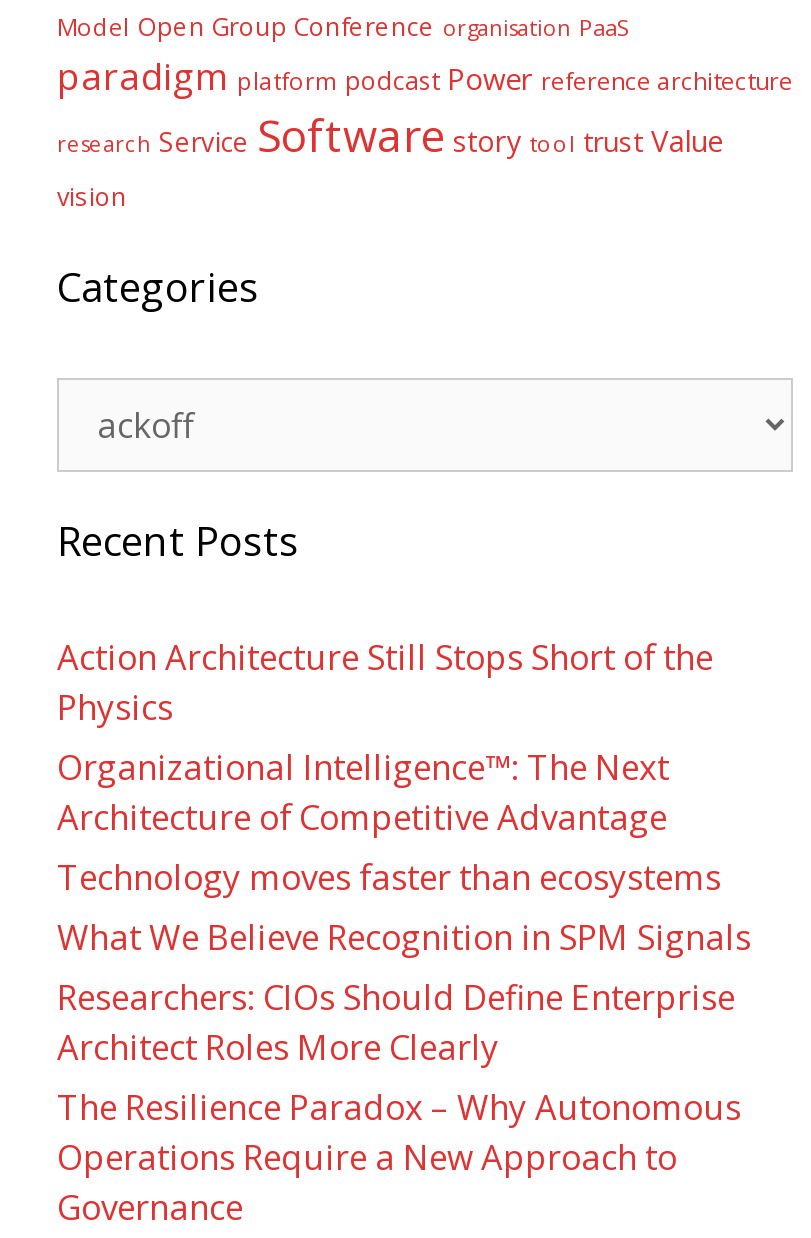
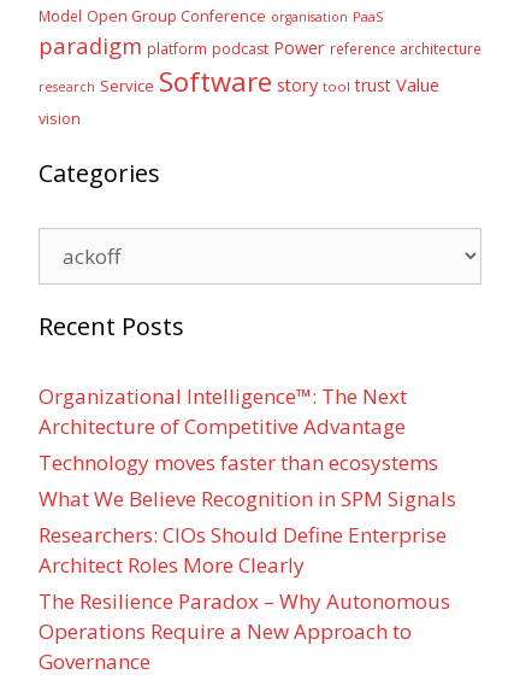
- Action Architecture Still Stops Short of the
- Physics
